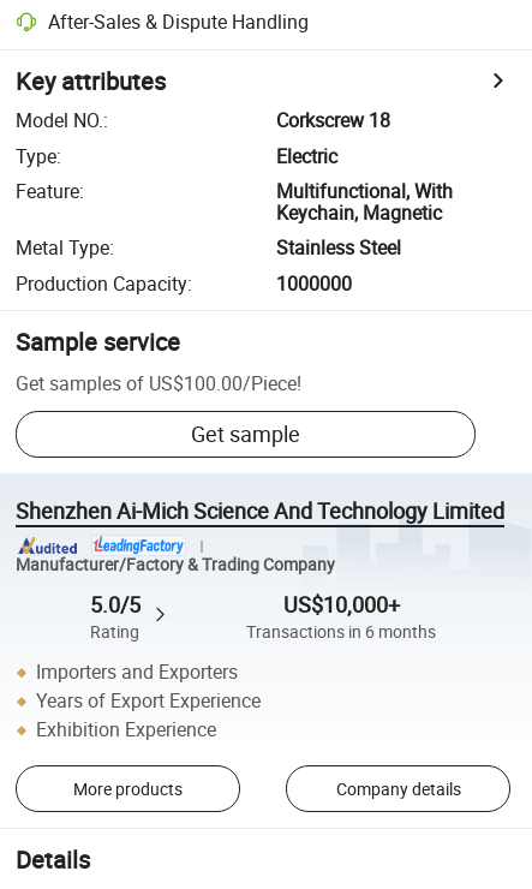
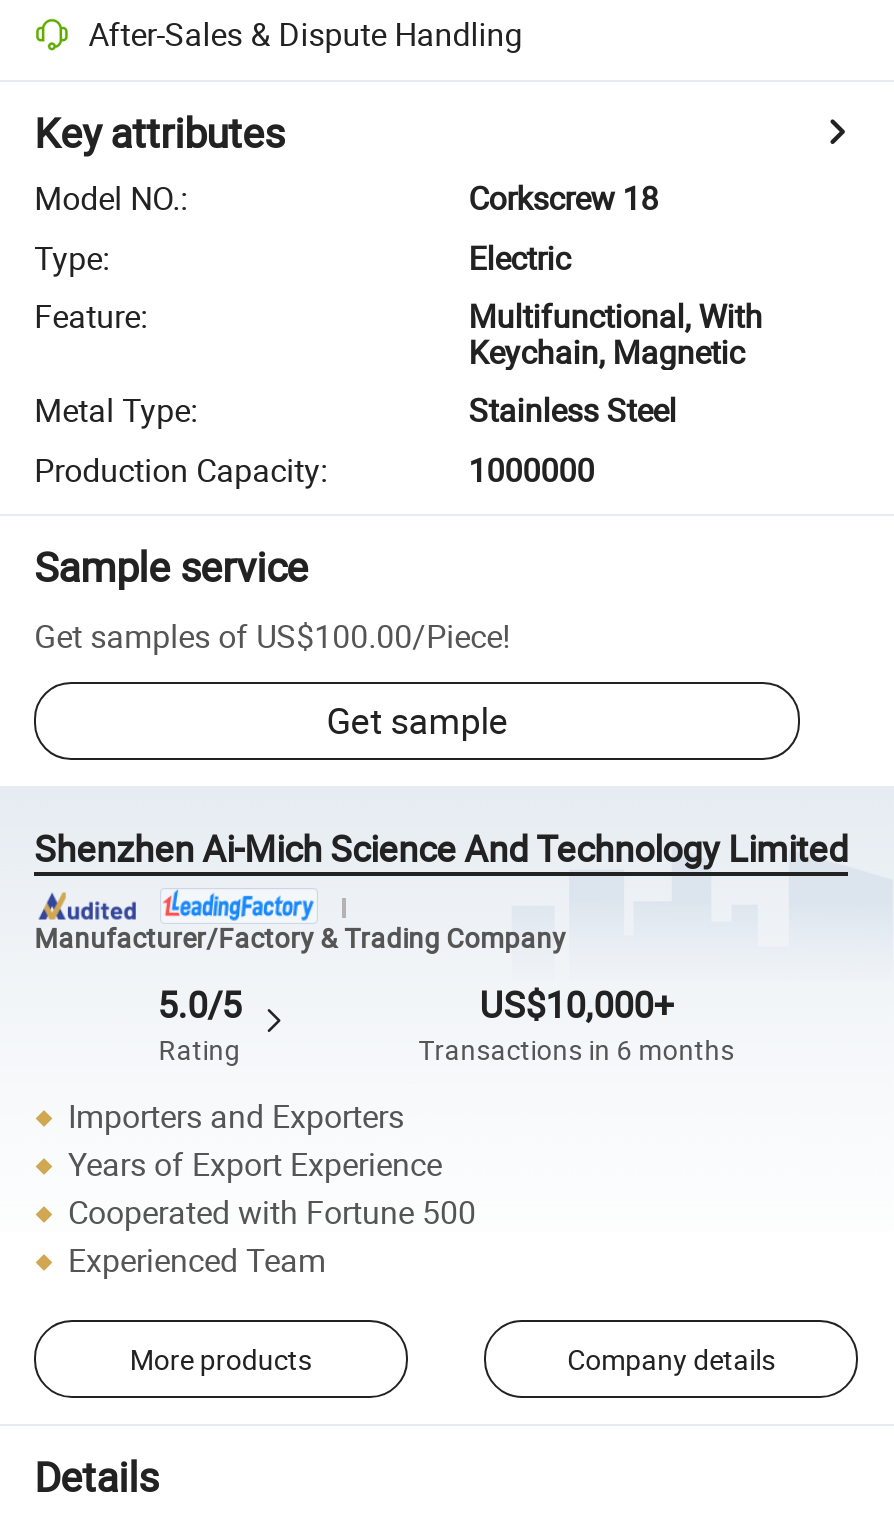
- Exhibition Experience
+ Cooperated with Fortune 500
+ Experienced Team
